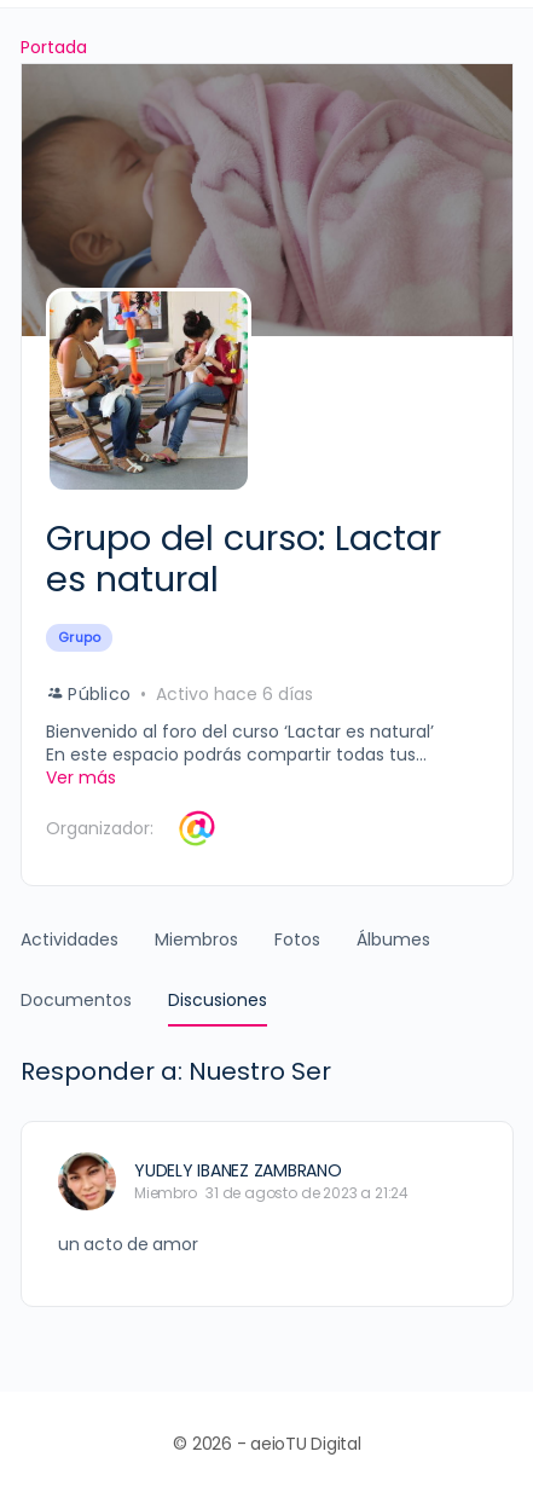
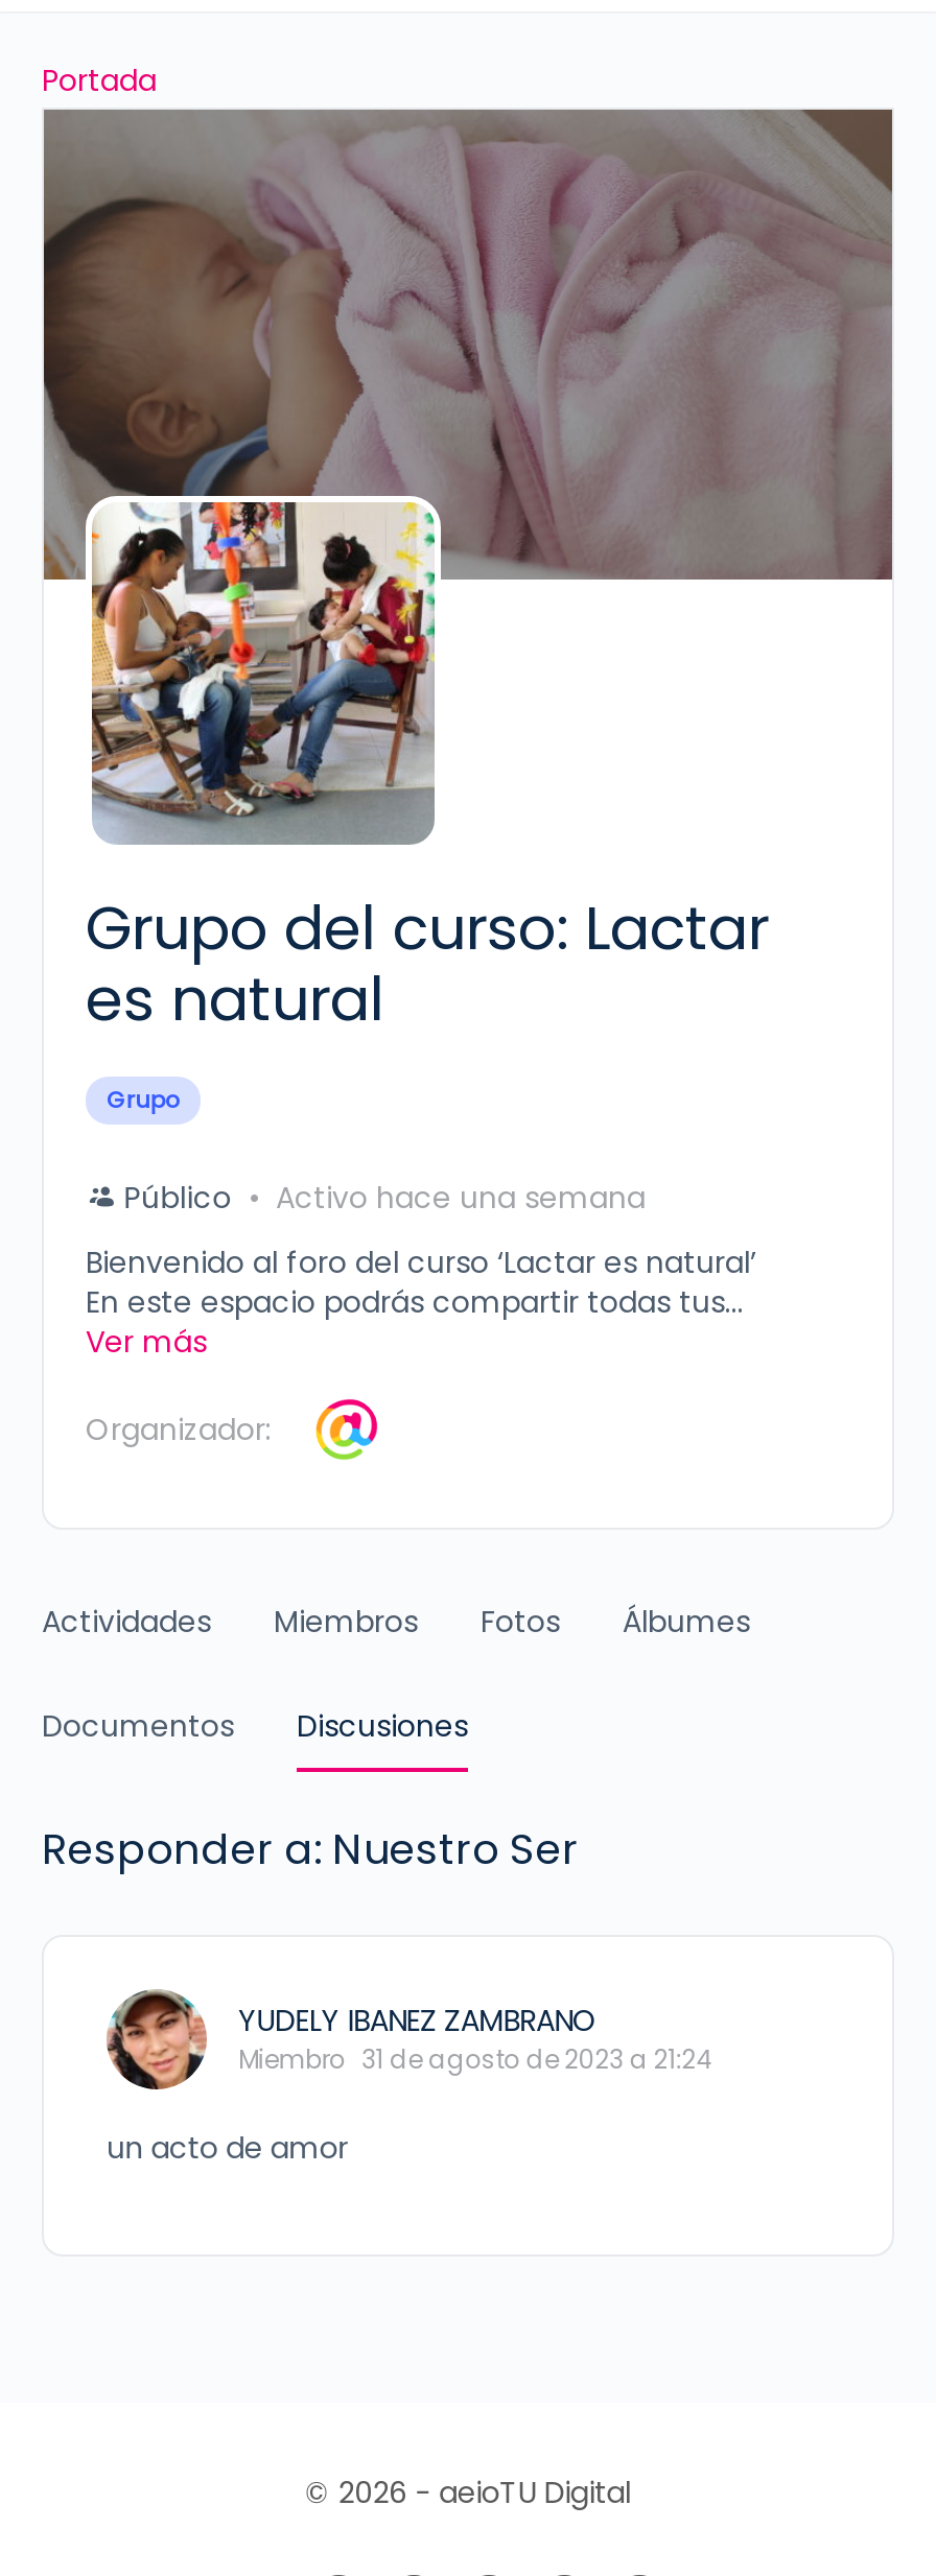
- Activo hace 6 días
+ Activo hace una semana
